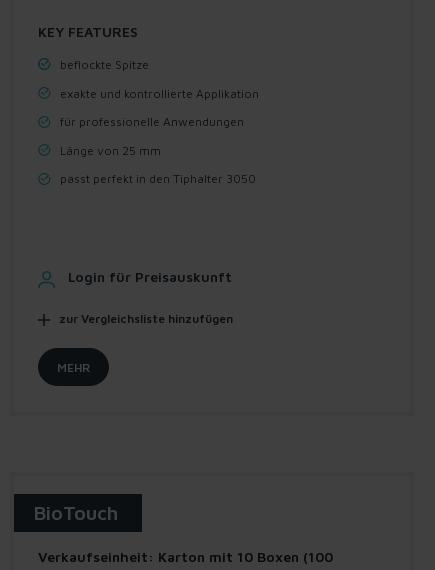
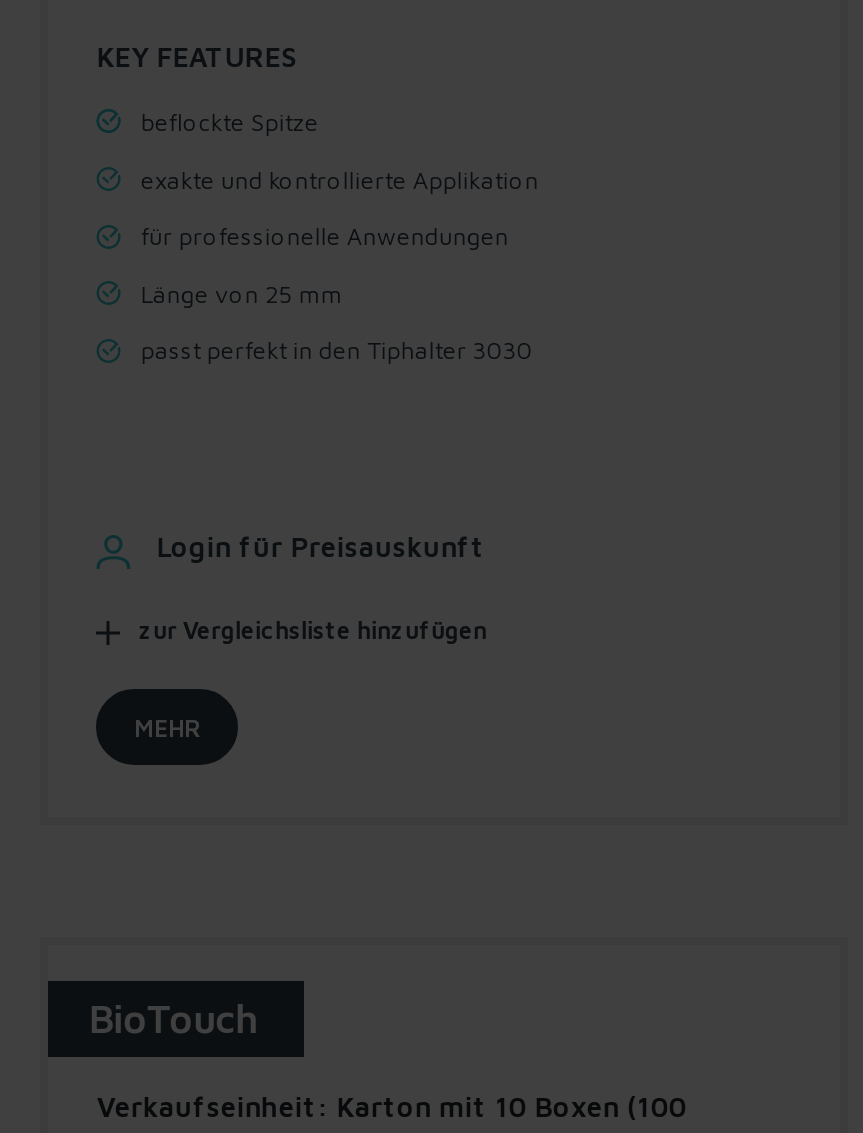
- passt perfekt in den Tiphalter 3050
+ passt perfekt in den Tiphalter 3030
